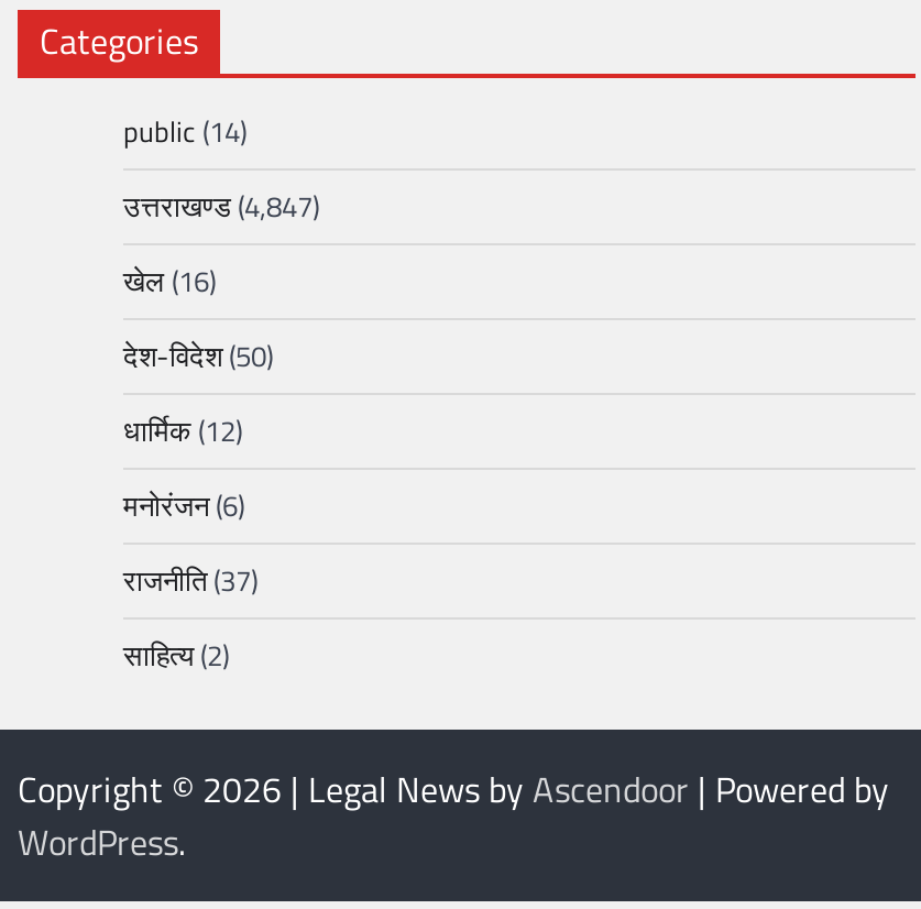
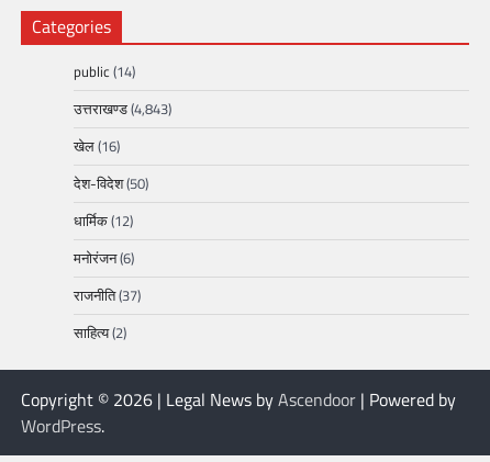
- उत्तराखण्ड (4,847)
+ उत्तराखण्ड (4,843)
